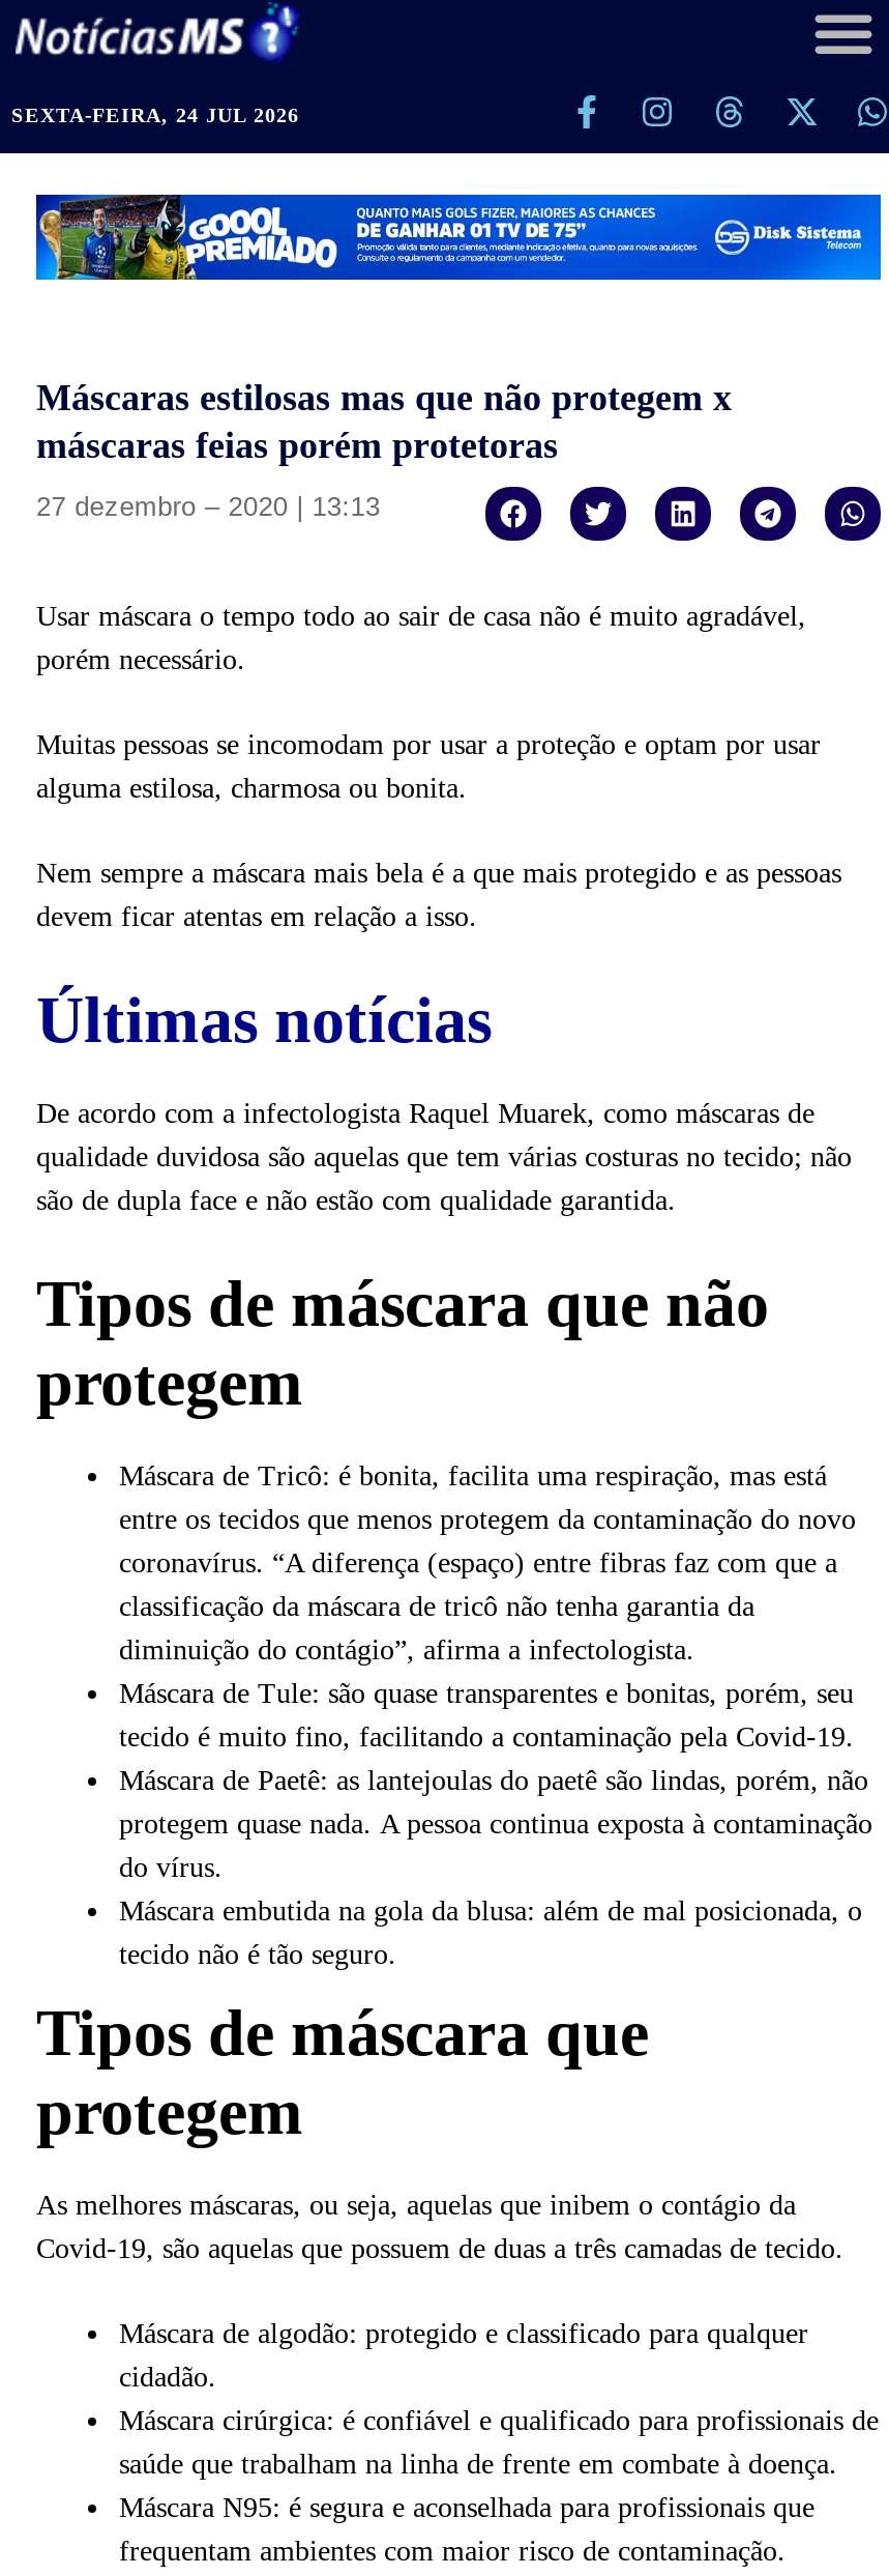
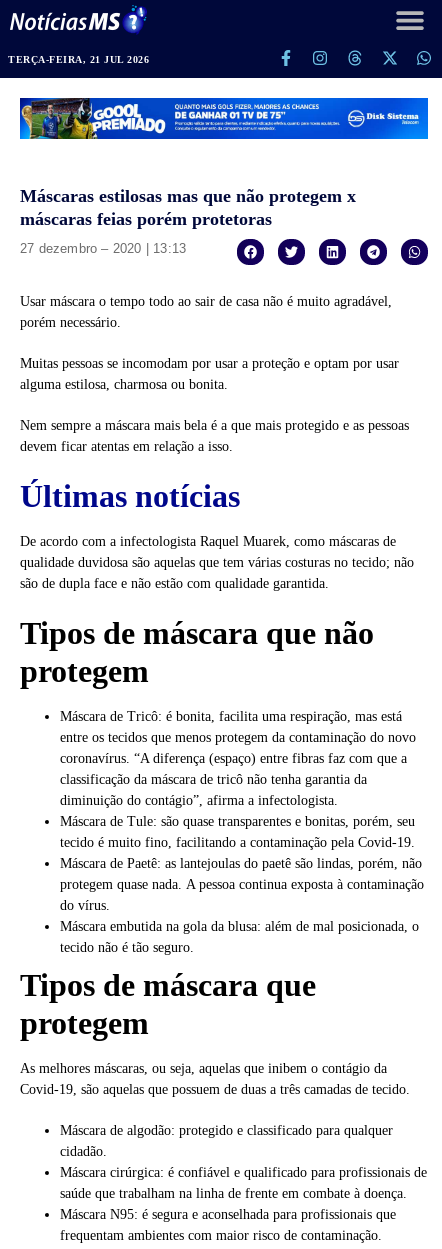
- SEXTA-FEIRA, 24 JUL 2026
+ TERÇA-FEIRA, 21 JUL 2026
